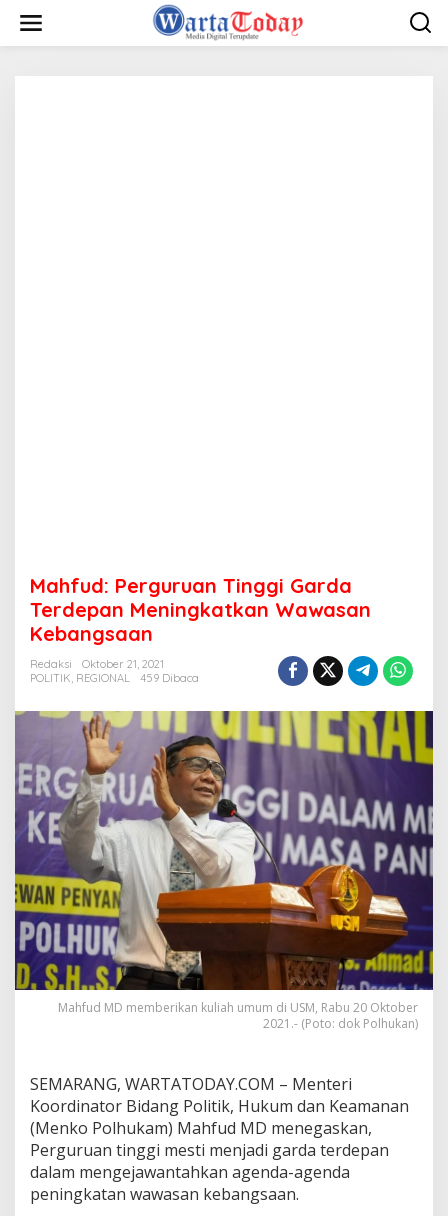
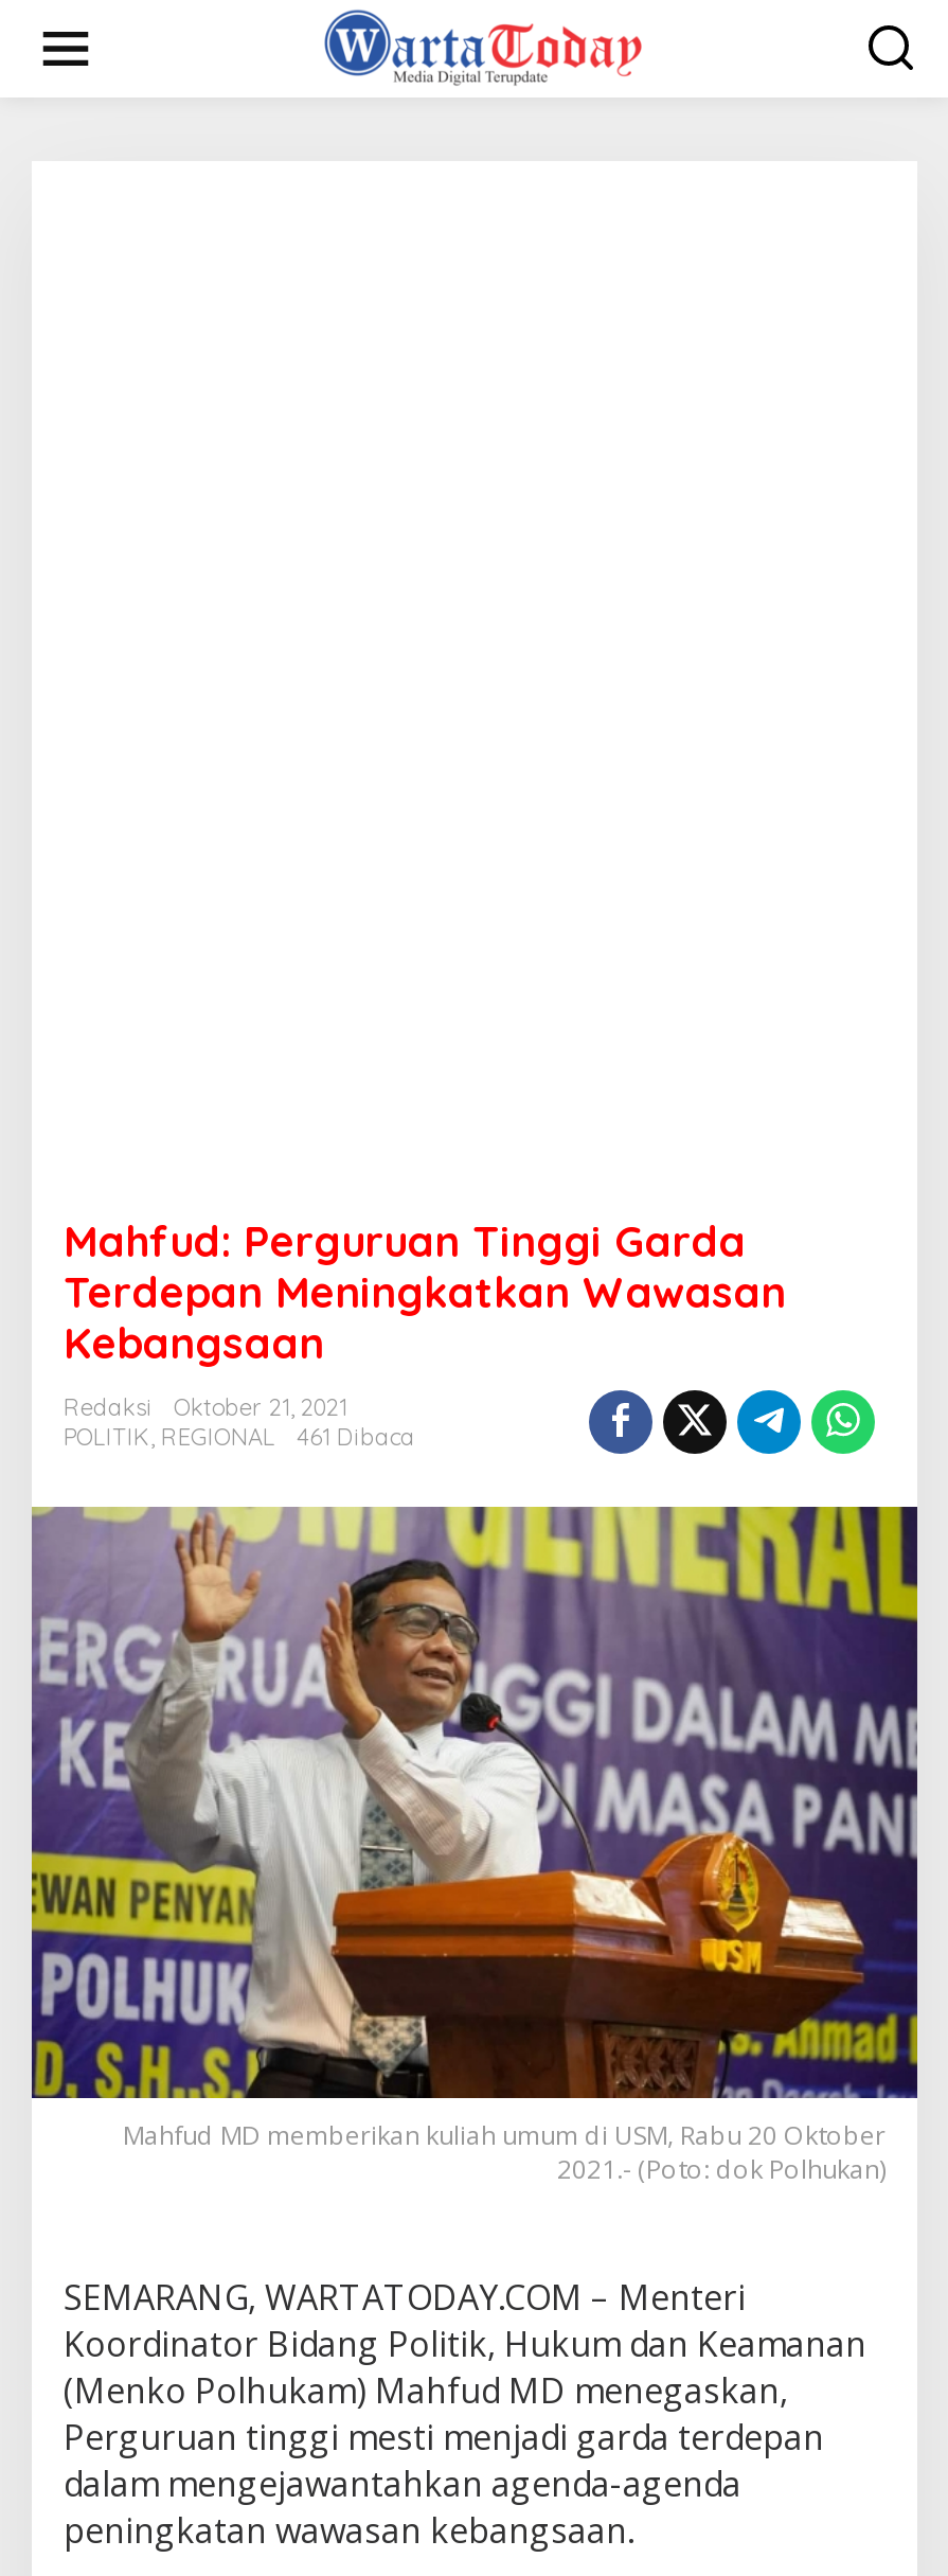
- POLITIK, REGIONAL 459 Dibaca
+ POLITIK, REGIONAL 461 Dibaca
